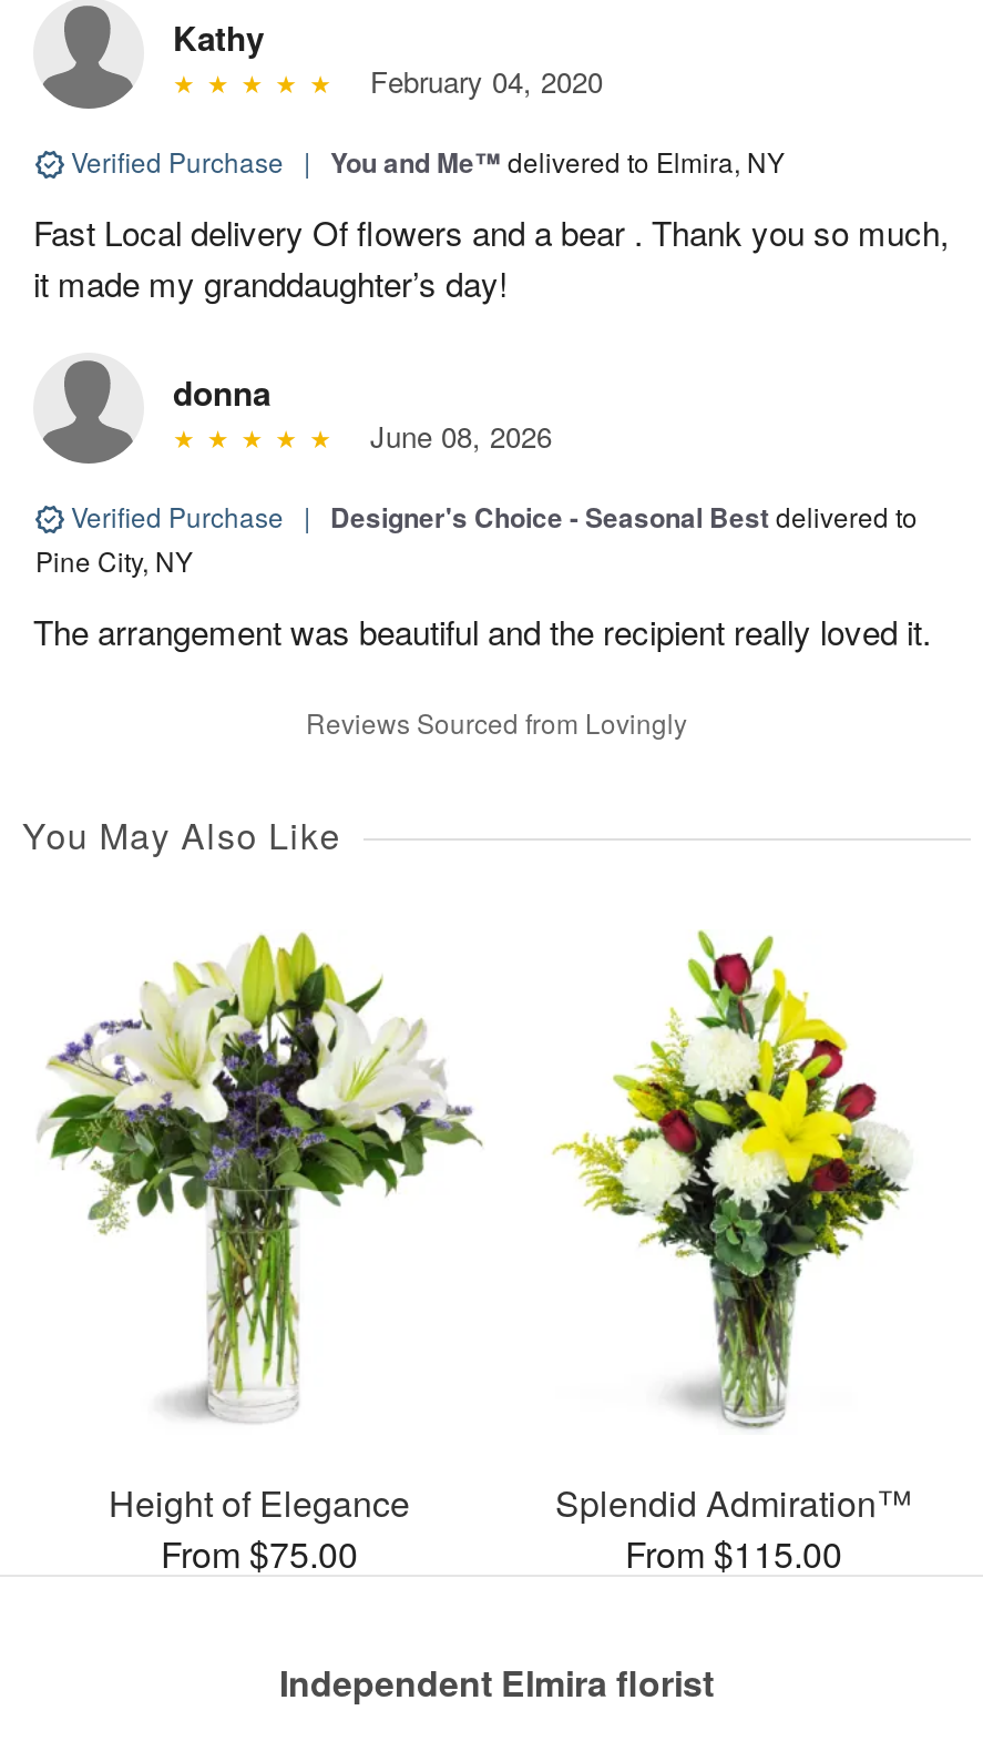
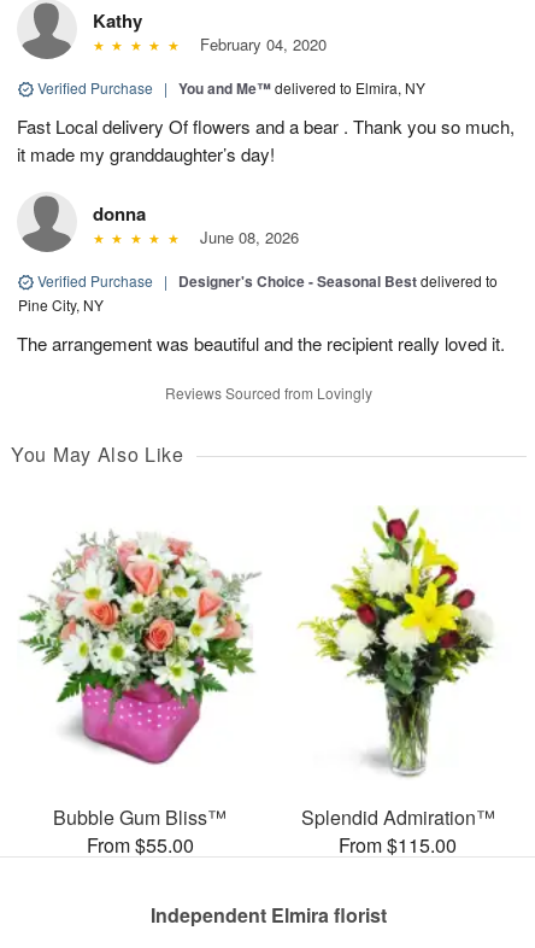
- [image]
- Height of Elegance
- From $75.00
+ [image]
+ Bubble Gum Bliss™
+ From $55.00
